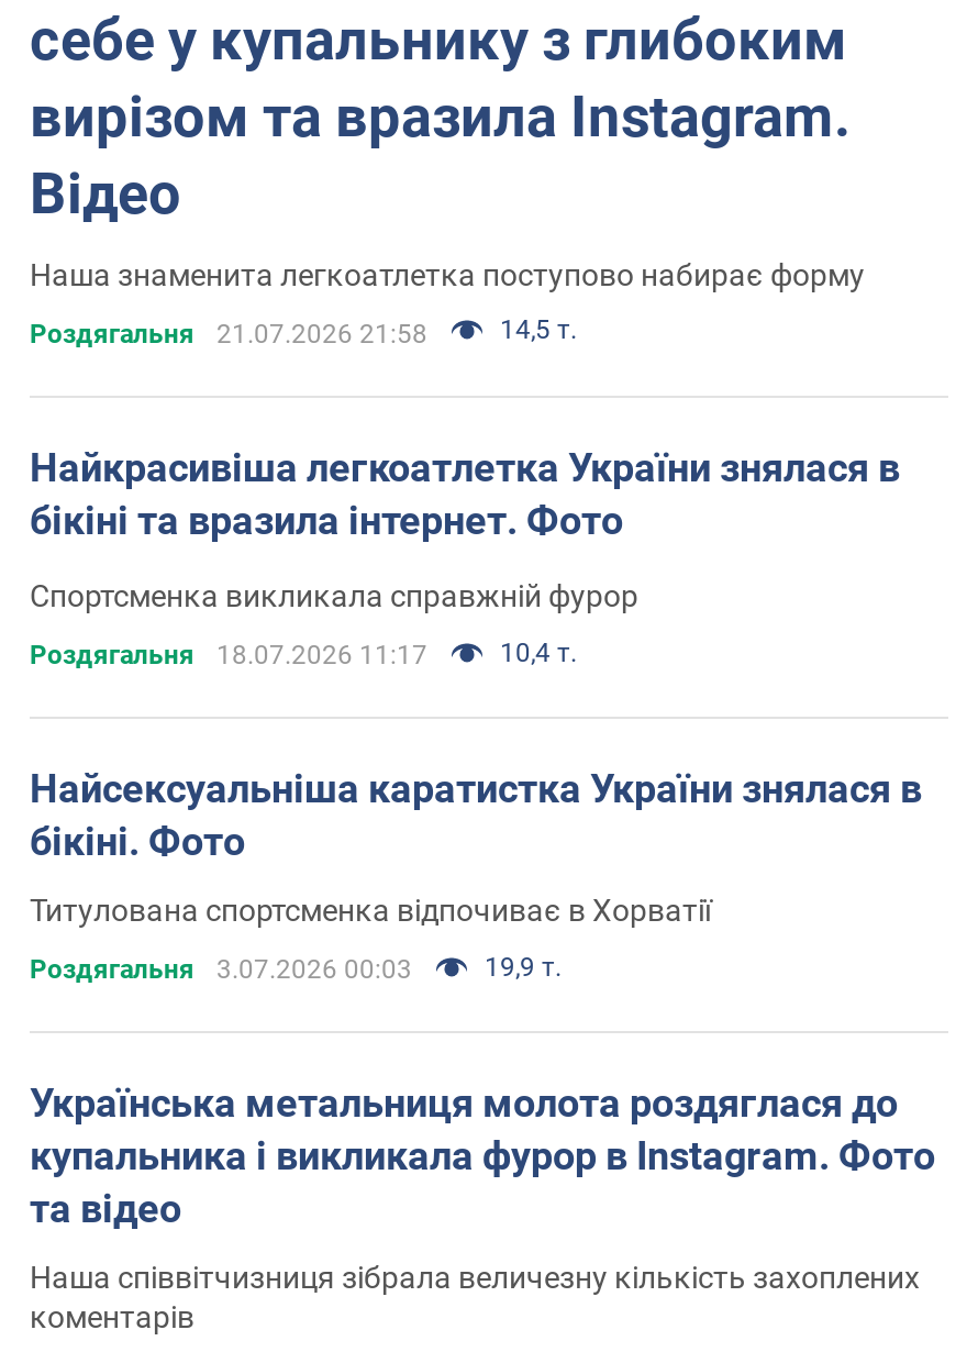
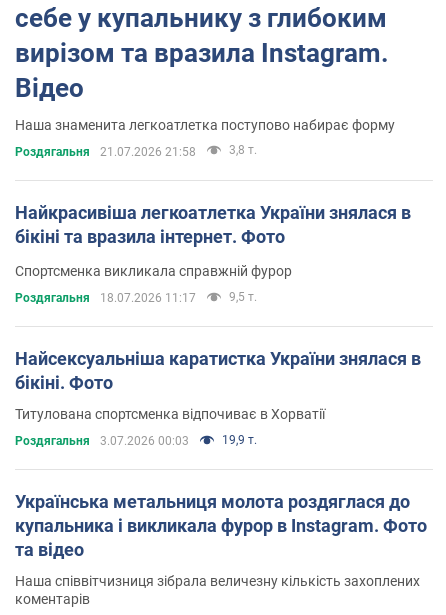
- 14,5 т.
+ 3,8 т.

- 10,4 т.
+ 9,5 т.
